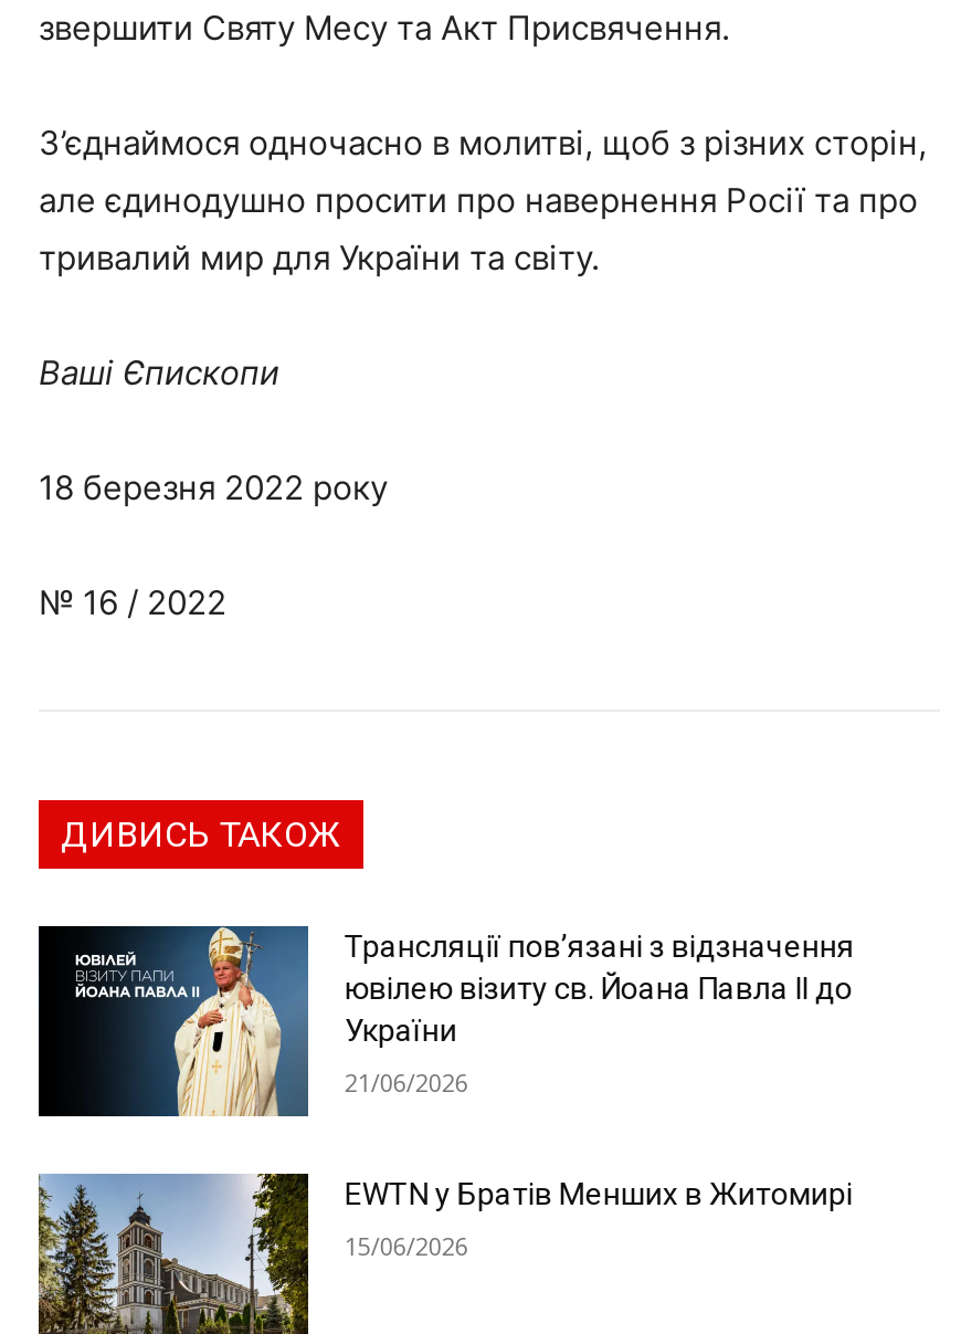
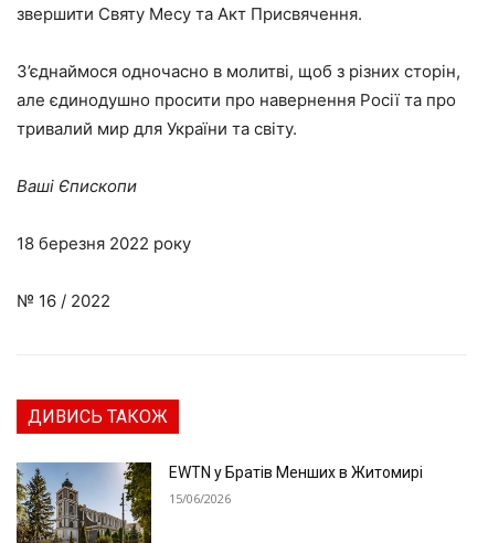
- [image]
- Трансляції пов’язані з відзначення
- ювілею візиту св. Йоана Павла ІІ до
- України
- 21/06/2026
